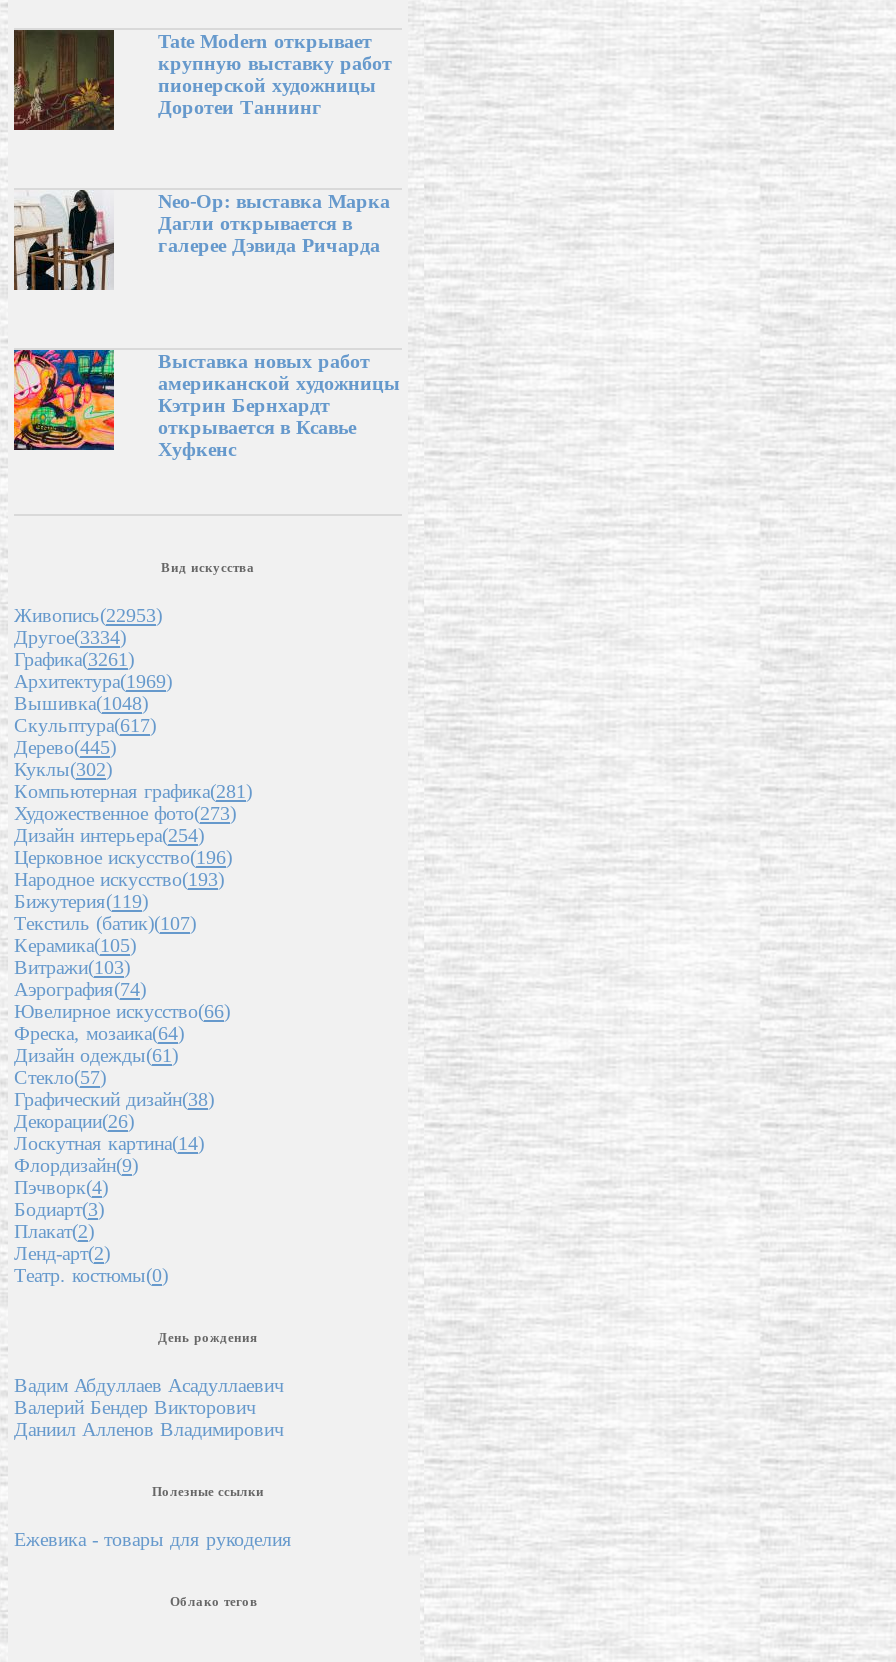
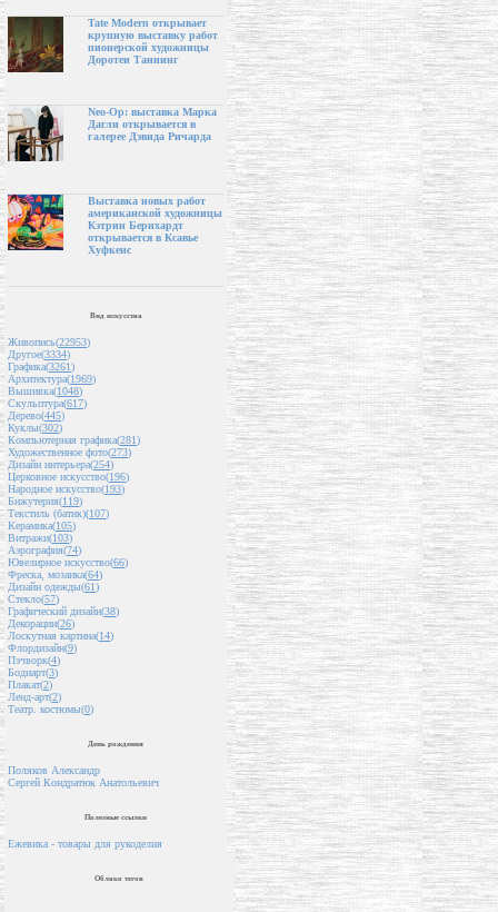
- Вадим Абдуллаев Асадуллаевич
- Валерий Бендер Викторович
- Даниил Алленов Владимирович
+ Поляков Александр
+ Сергей Кондратюк Анатольевич
